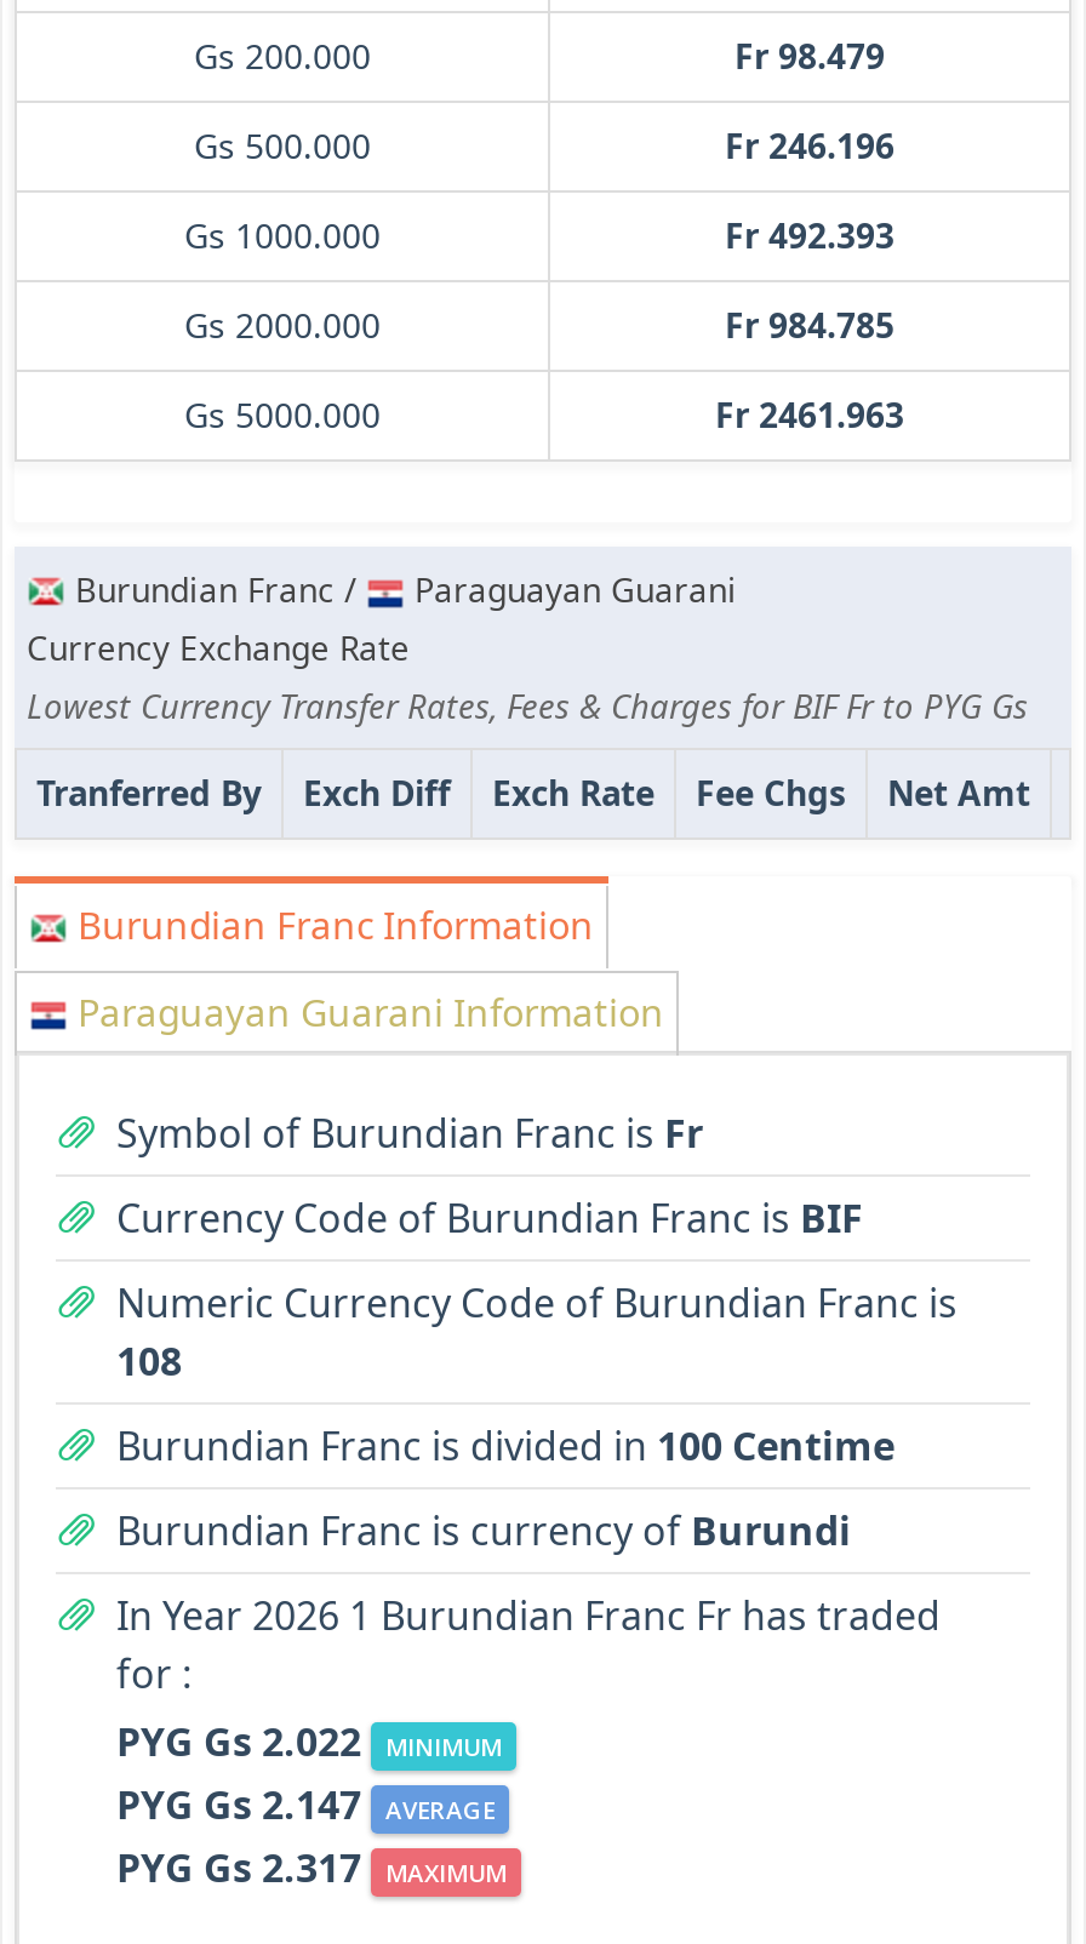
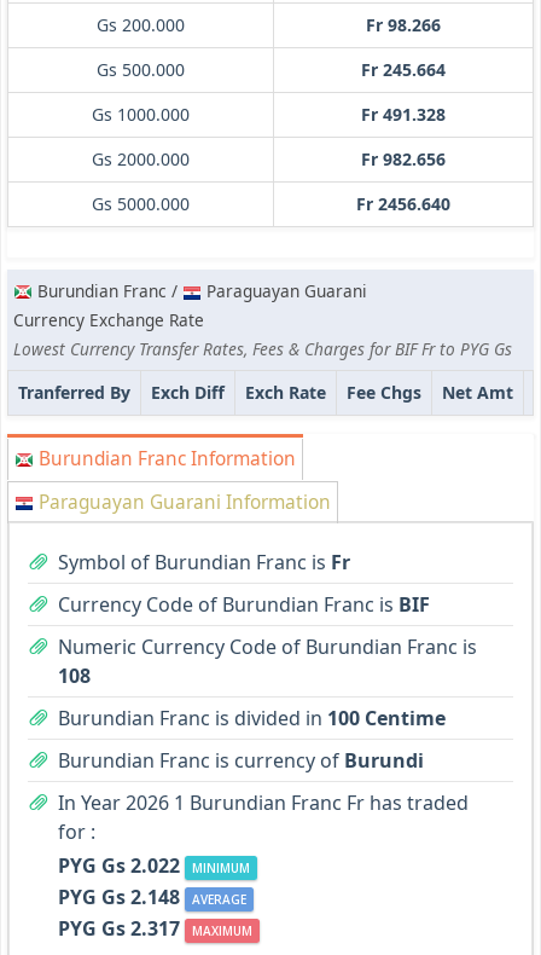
- Fr 98.479
+ Fr 98.266

- Fr 246.196
+ Fr 245.664

- Fr 492.393
+ Fr 491.328

- Fr 984.785
+ Fr 982.656

- Fr 2461.963
+ Fr 2456.640

- PYG Gs 2.147 AVERAGE
+ PYG Gs 2.148 AVERAGE
